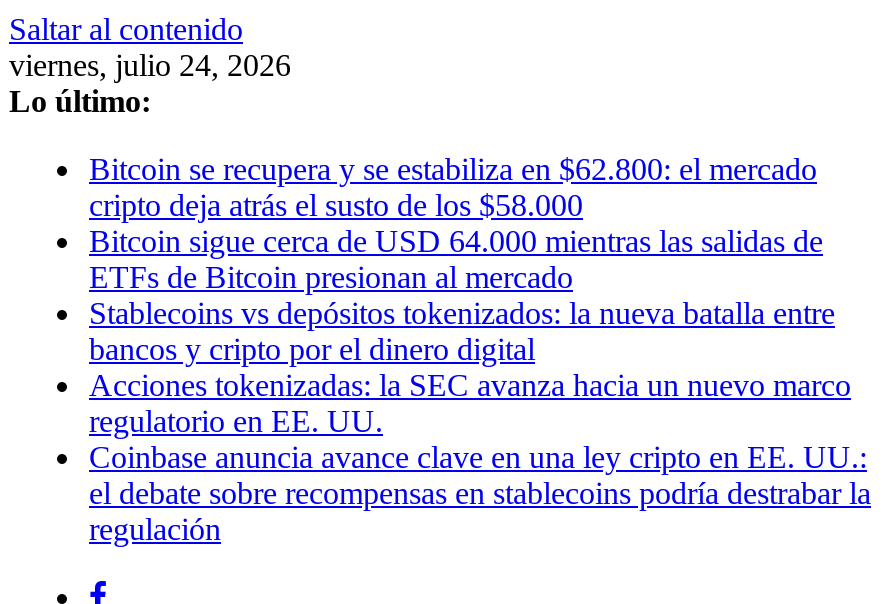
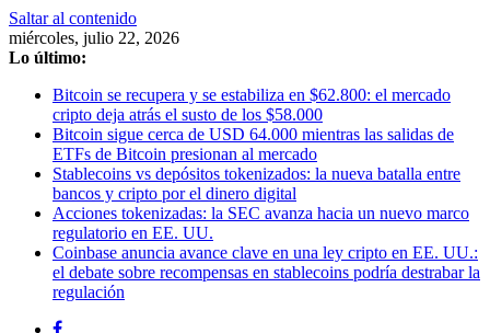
- viernes, julio 24, 2026
+ miércoles, julio 22, 2026
